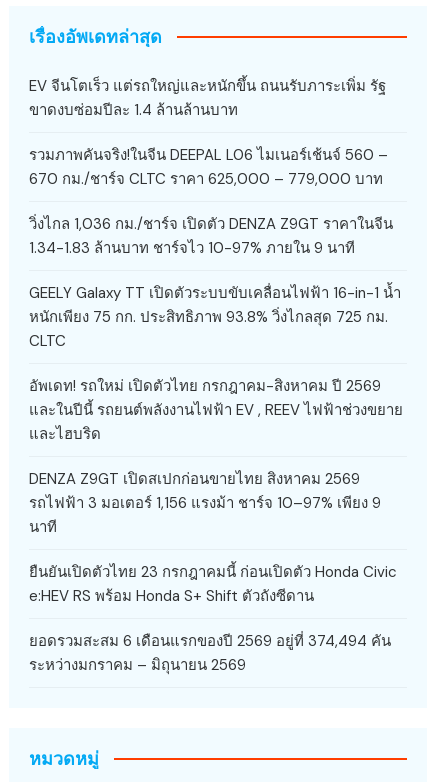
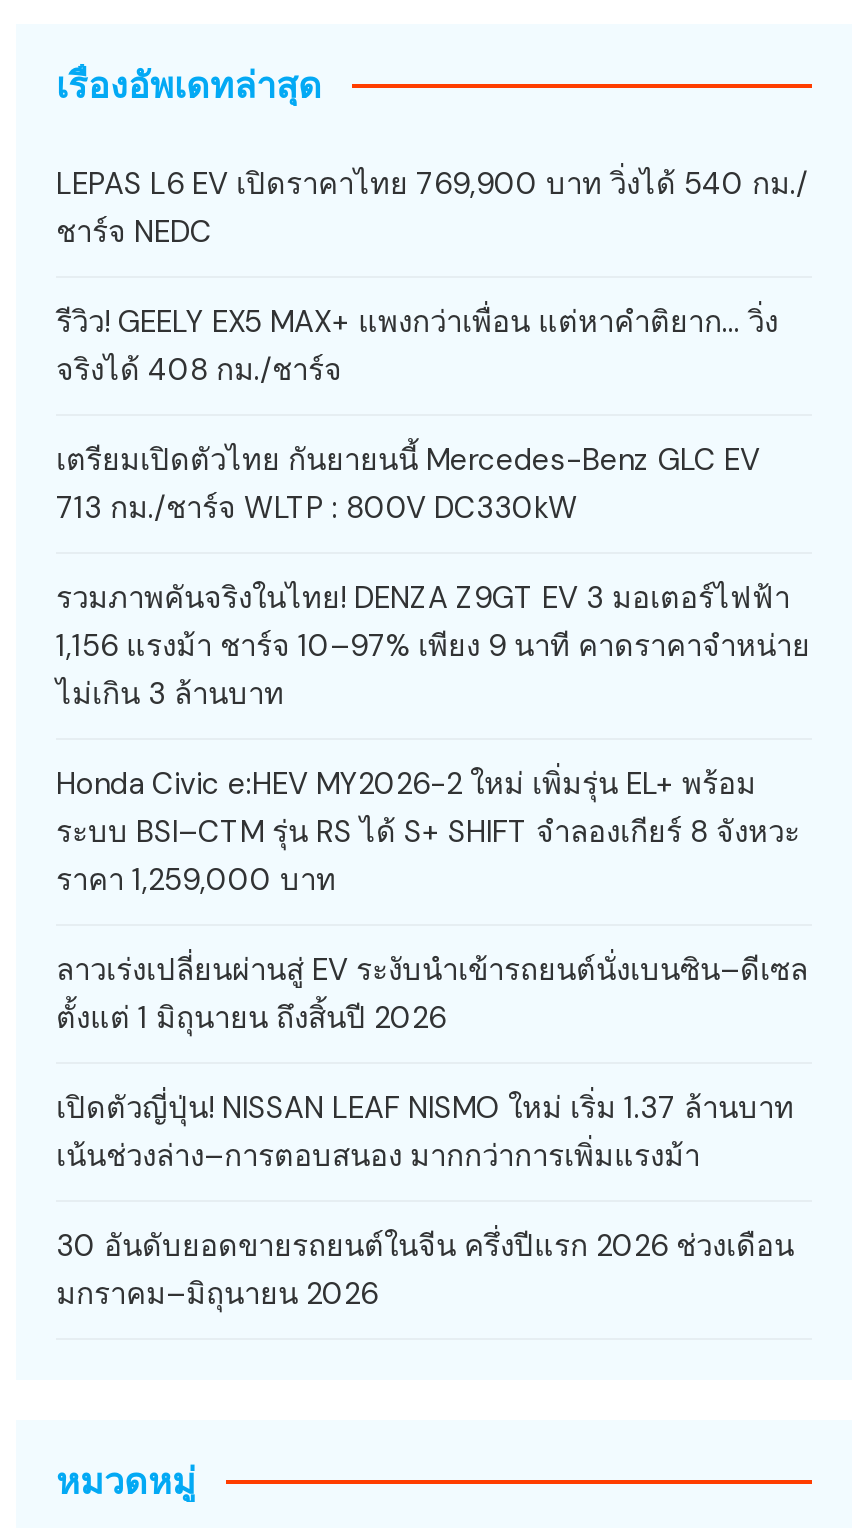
- EV จีนโตเร็ว แต่รถใหญ่และหนักขึ้น ถนนรับภาระเพิ่ม รัฐ
- ขาดงบซ่อมปีละ 1.4 ล้านล้านบาท
+ LEPAS L6 EV เปิดราคาไทย 769,900 บาท วิ่งได้ 540 กม./
+ ชาร์จ NEDC

- รวมภาพคันจริง!ในจีน DEEPAL L06 ไมเนอร์เช้นจ์ 560 –
- 670 กม./ชาร์จ CLTC ราคา 625,000 – 779,000 บาท
+ รีวิว! GEELY EX5 MAX+ แพงกว่าเพื่อน แต่หาคำติยาก… วิ่ง
+ จริงได้ 408 กม./ชาร์จ

- วิ่งไกล 1,036 กม./ชาร์จ เปิดตัว DENZA Z9GT ราคาในจีน
- 1.34-1.83 ล้านบาท ชาร์จไว 10-97% ภายใน 9 นาที
+ เตรียมเปิดตัวไทย กันยายนนี้ Mercedes-Benz GLC EV
+ 713 กม./ชาร์จ WLTP : 800V DC330kW

- GEELY Galaxy TT เปิดตัวระบบขับเคลื่อนไฟฟ้า 16-in-1 น้ำ
- หนักเพียง 75 กก. ประสิทธิภาพ 93.8% วิ่งไกลสุด 725 กม.
- CLTC
+ รวมภาพคันจริงในไทย! DENZA Z9GT EV 3 มอเตอร์ไฟฟ้า
+ 1,156 แรงม้า ชาร์จ 10–97% เพียง 9 นาที คาดราคาจำหน่าย
+ ไม่เกิน 3 ล้านบาท

- อัพเดท! รถใหม่ เปิดตัวไทย กรกฎาคม-สิงหาคม ปี 2569
- และในปีนี้ รถยนต์พลังงานไฟฟ้า EV , REEV ไฟฟ้าช่วงขยาย
- และไฮบริด
+ Honda Civic e:HEV MY2026-2 ใหม่ เพิ่มรุ่น EL+ พร้อม
+ ระบบ BSI–CTM รุ่น RS ได้ S+ SHIFT จำลองเกียร์ 8 จังหวะ
+ ราคา 1,259,000 บาท

- DENZA Z9GT เปิดสเปกก่อนขายไทย สิงหาคม 2569
- รถไฟฟ้า 3 มอเตอร์ 1,156 แรงม้า ชาร์จ 10–97% เพียง 9
- นาที
+ ลาวเร่งเปลี่ยนผ่านสู่ EV ระงับนำเข้ารถยนต์นั่งเบนซิน–ดีเซล
+ ตั้งแต่ 1 มิถุนายน ถึงสิ้นปี 2026

- ยืนยันเปิดตัวไทย 23 กรกฎาคมนี้ ก่อนเปิดตัว Honda Civic
- e:HEV RS พร้อม Honda S+ Shift ตัวถังซีดาน
+ เปิดตัวญี่ปุ่น! NISSAN LEAF NISMO ใหม่ เริ่ม 1.37 ล้านบาท
+ เน้นช่วงล่าง–การตอบสนอง มากกว่าการเพิ่มแรงม้า

- ยอดรวมสะสม 6 เดือนแรกของปี 2569 อยู่ที่ 374,494 คัน
- ระหว่างมกราคม – มิถุนายน 2569
+ 30 อันดับยอดขายรถยนต์ในจีน ครึ่งปีแรก 2026 ช่วงเดือน
+ มกราคม–มิถุนายน 2026
